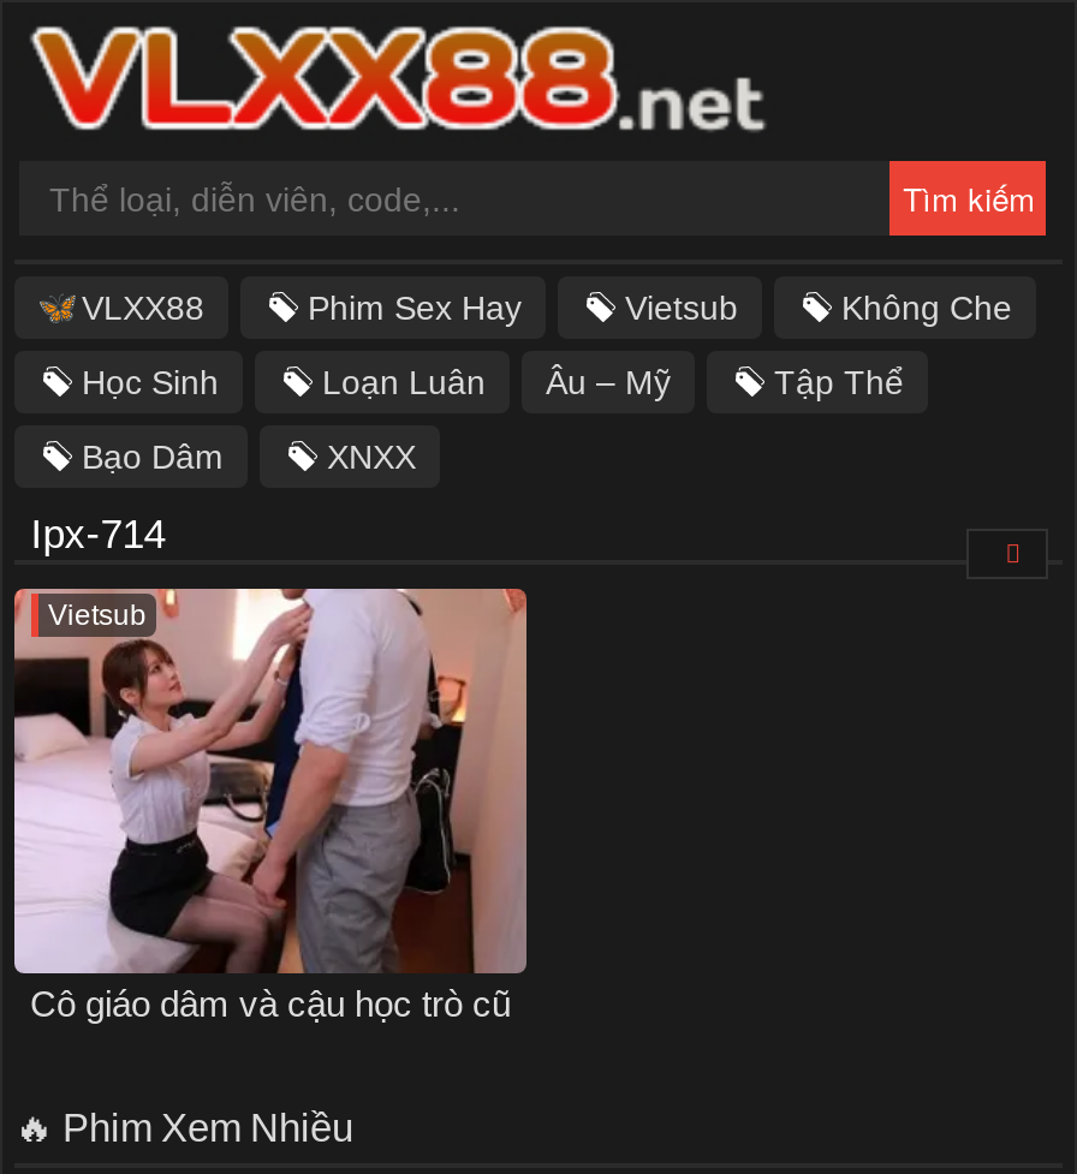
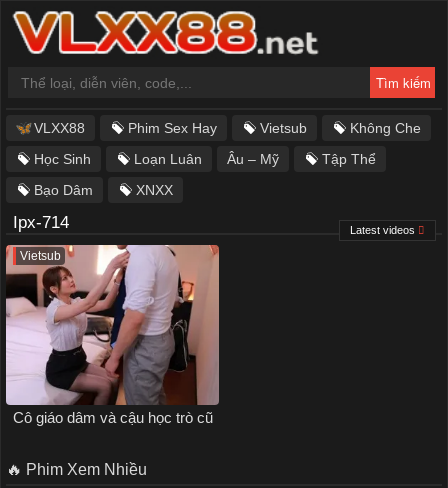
+ Latest videos
